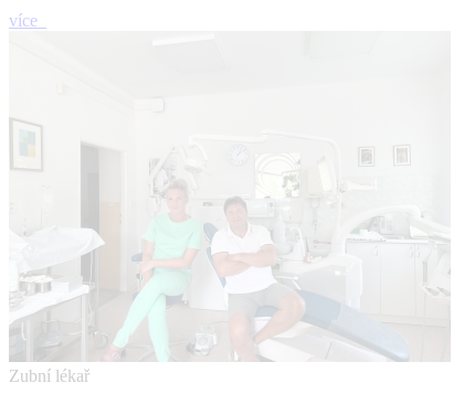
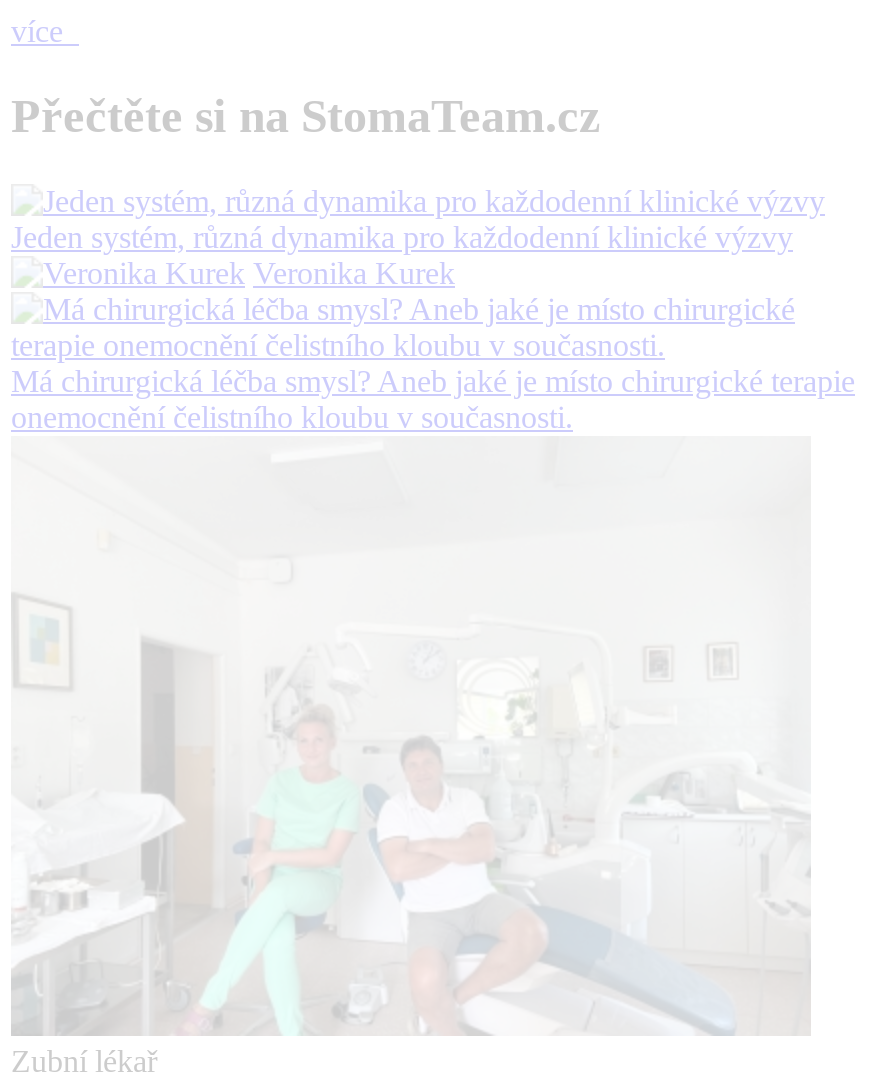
+ Přečtěte si na StomaTeam.cz
+ Jeden systém, různá dynamika pro každodenní klinické výzvy
+ Veronika Kurek
+ Má chirurgická léčba smysl? Aneb jaké je místo chirurgické terapie
+ onemocnění čelistního kloubu v současnosti.
